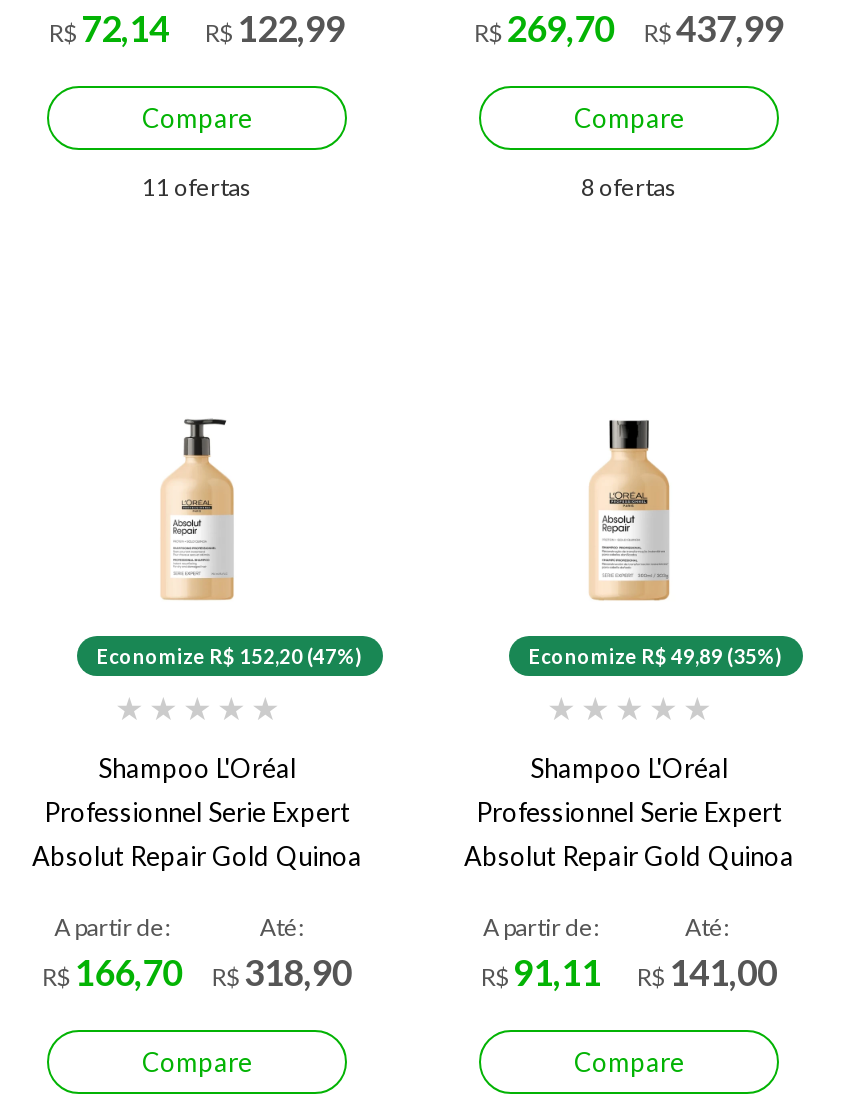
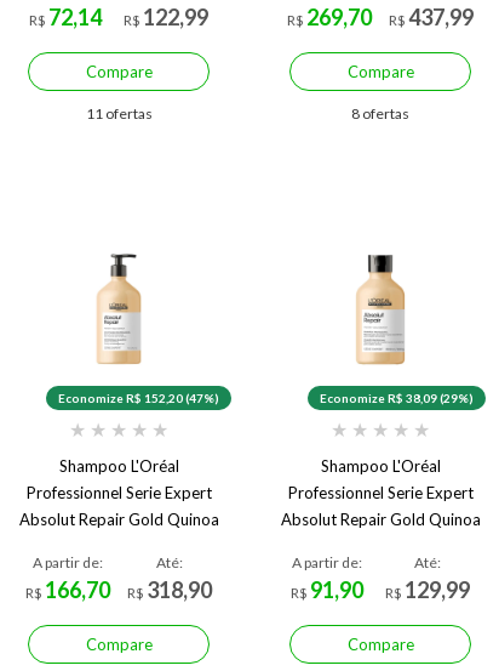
- Economize R$ 49,89 (35%)
+ Economize R$ 38,09 (29%)

- R$91,11
+ R$91,90

- R$141,00
+ R$129,99
